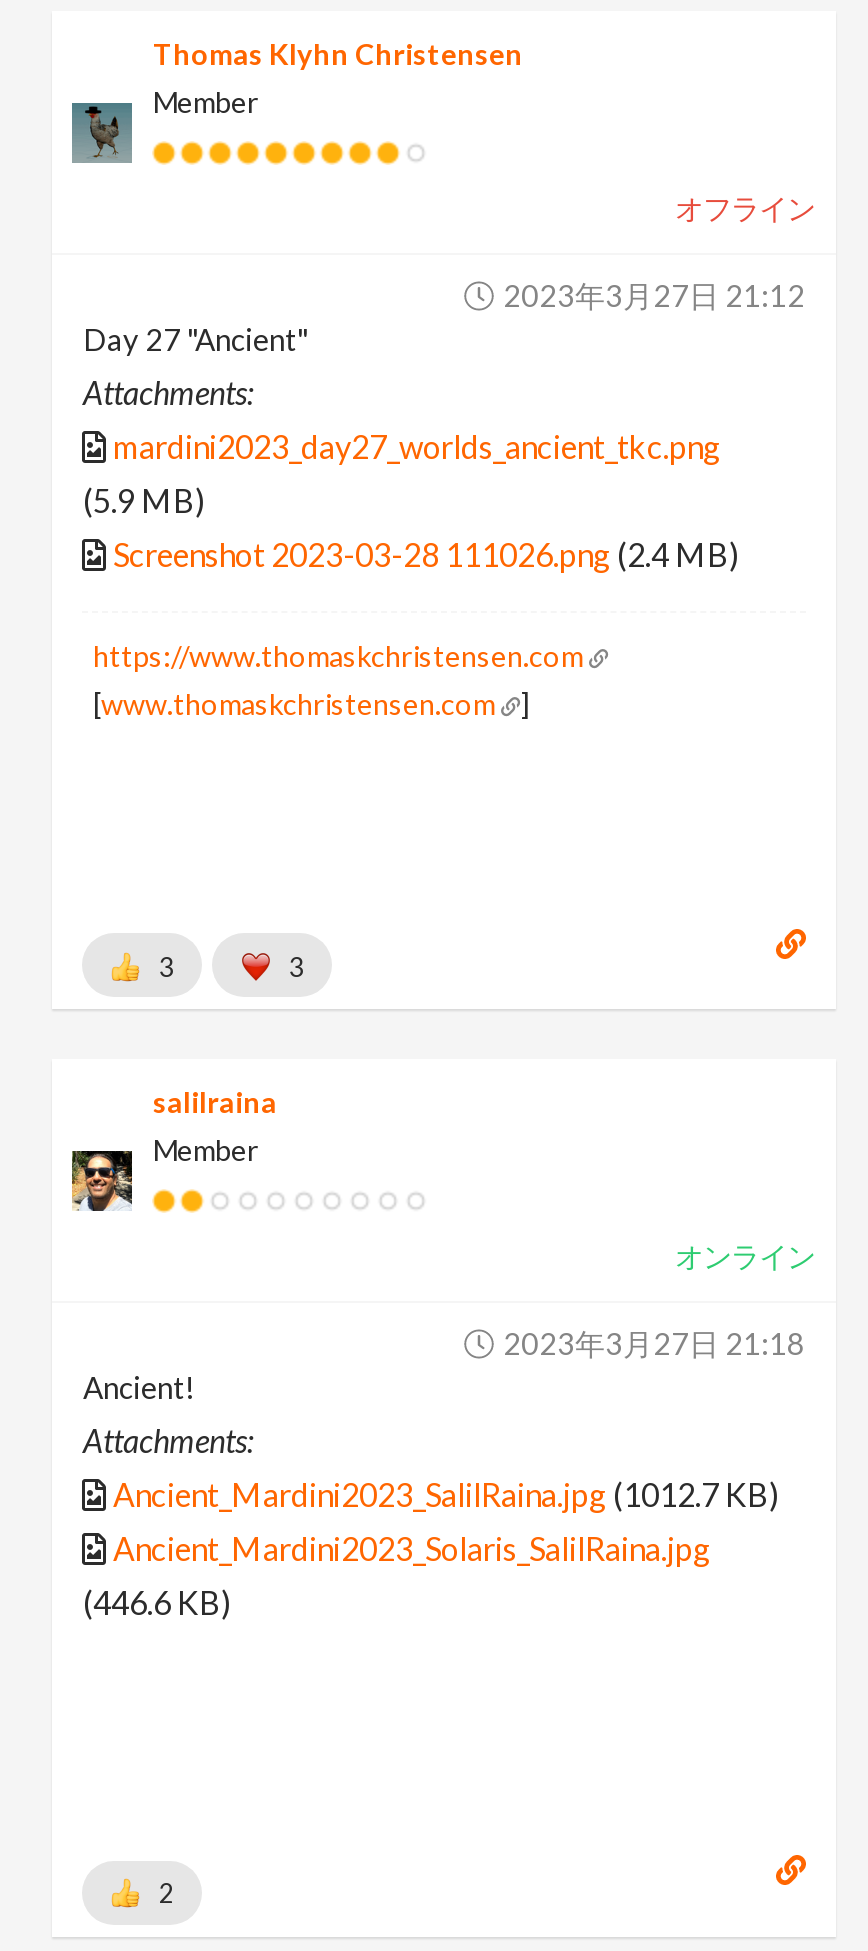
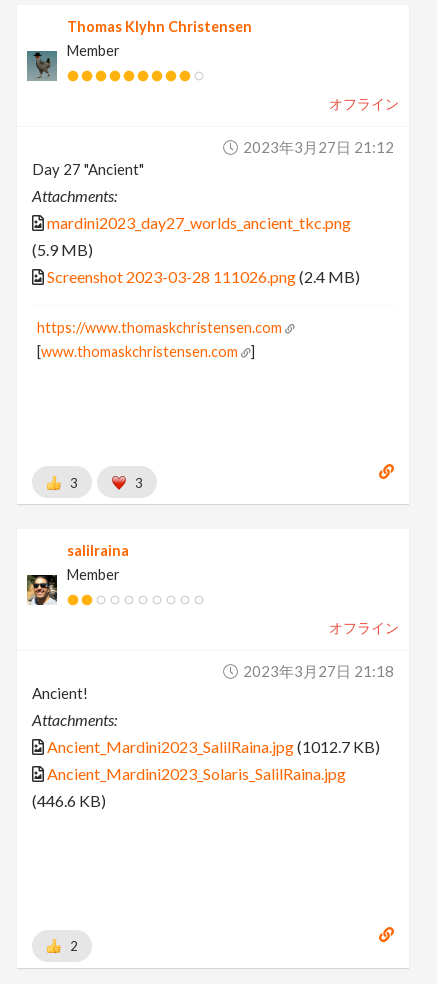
- オンライン
+ オフライン
